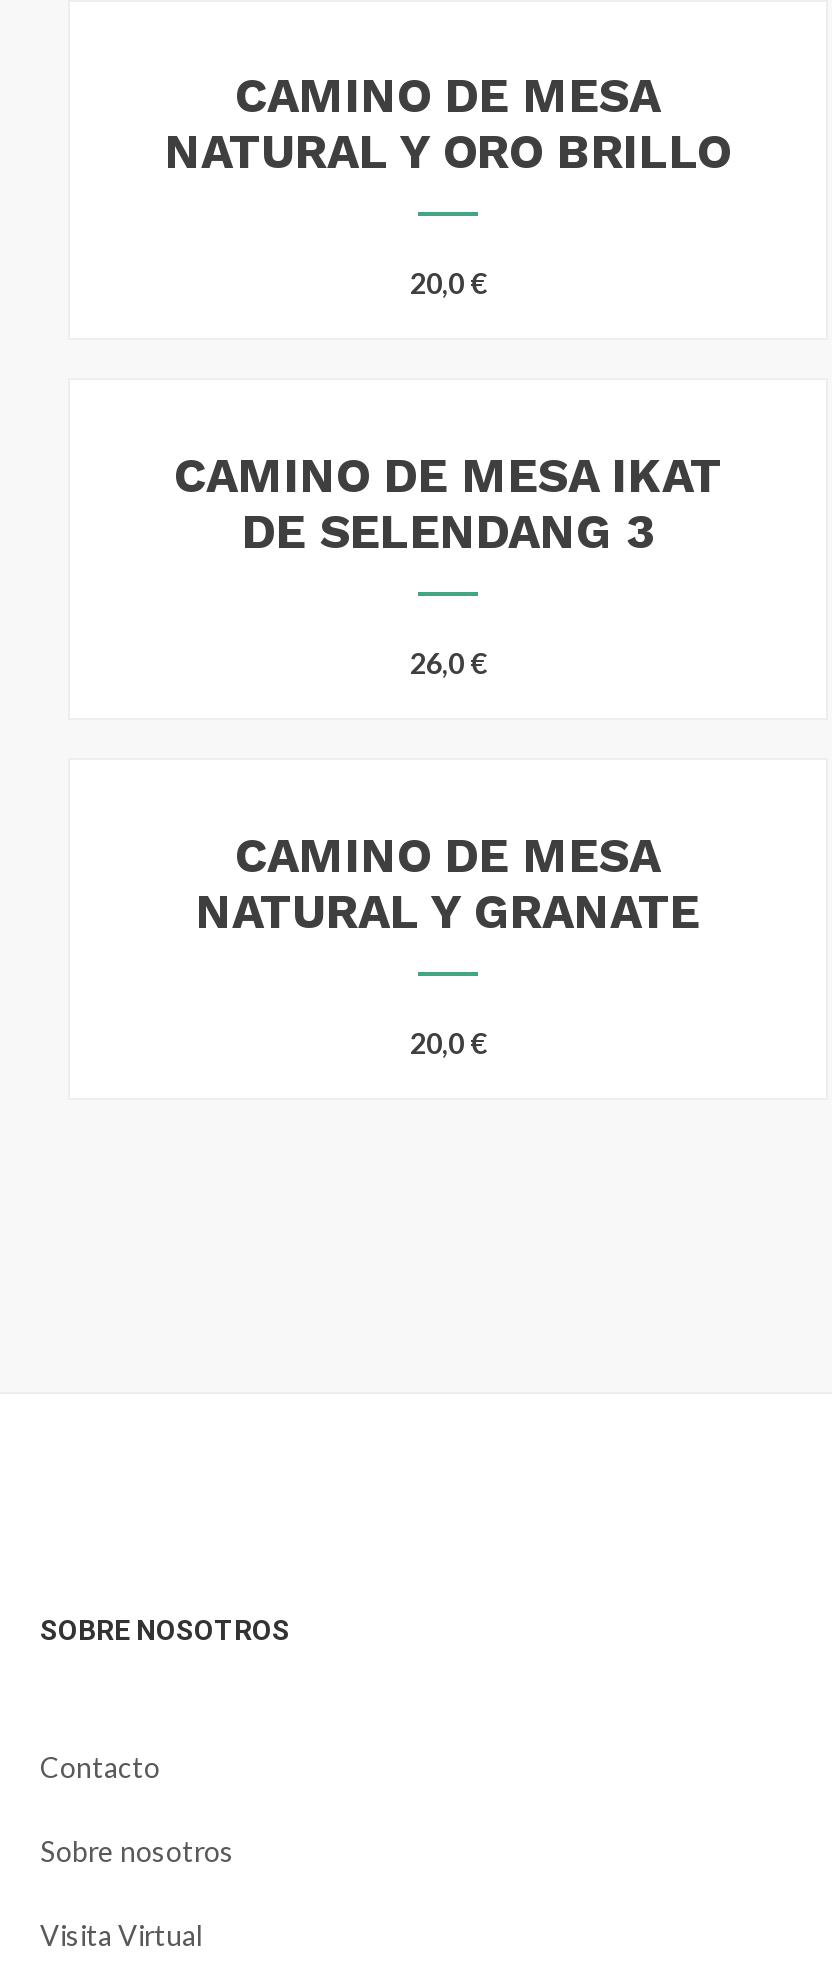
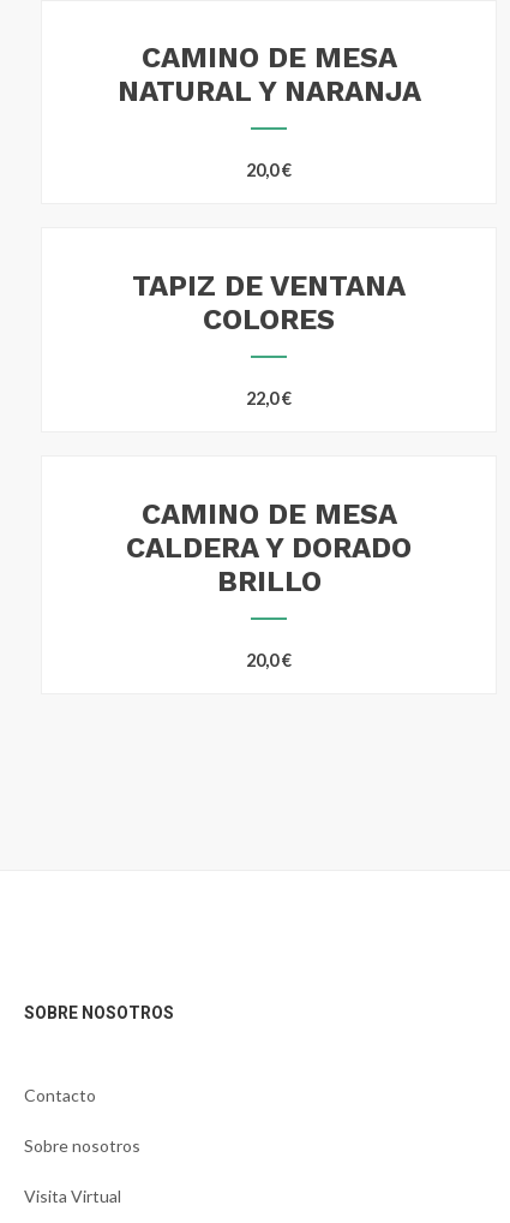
- NATURAL Y ORO BRILLO
+ NATURAL Y NARANJA

- CAMINO DE MESA IKAT
- DE SELENDANG 3
+ TAPIZ DE VENTANA
+ COLORES

- 26,0 €
+ 22,0 €

- NATURAL Y GRANATE
+ CALDERA Y DORADO
+ BRILLO
